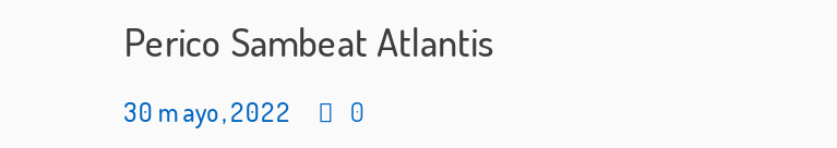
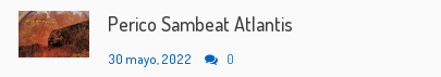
+ [image]
